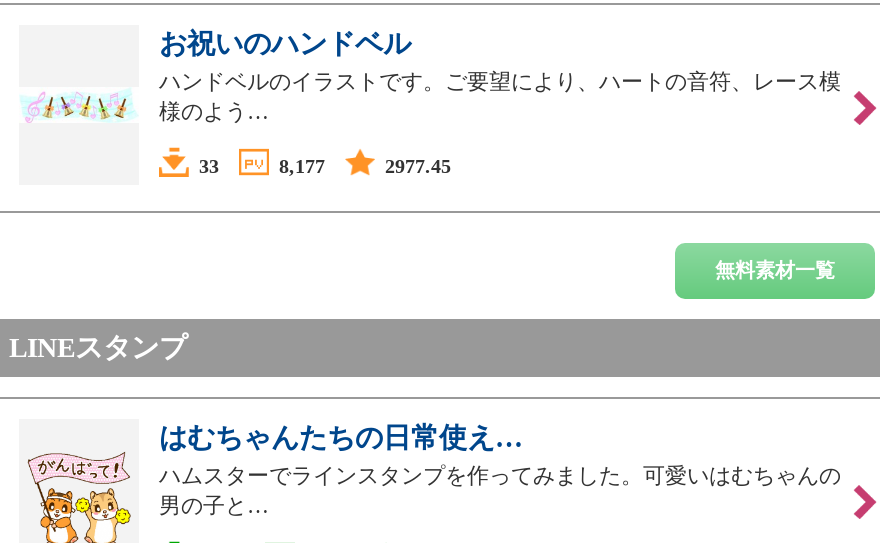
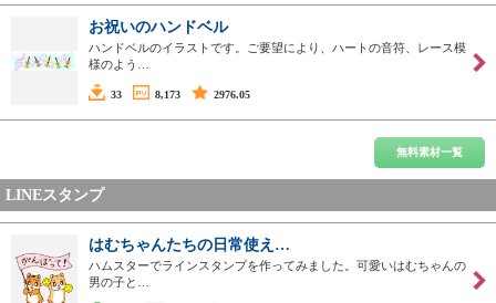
- 8,177
+ 8,173

- 2977.45
+ 2976.05
